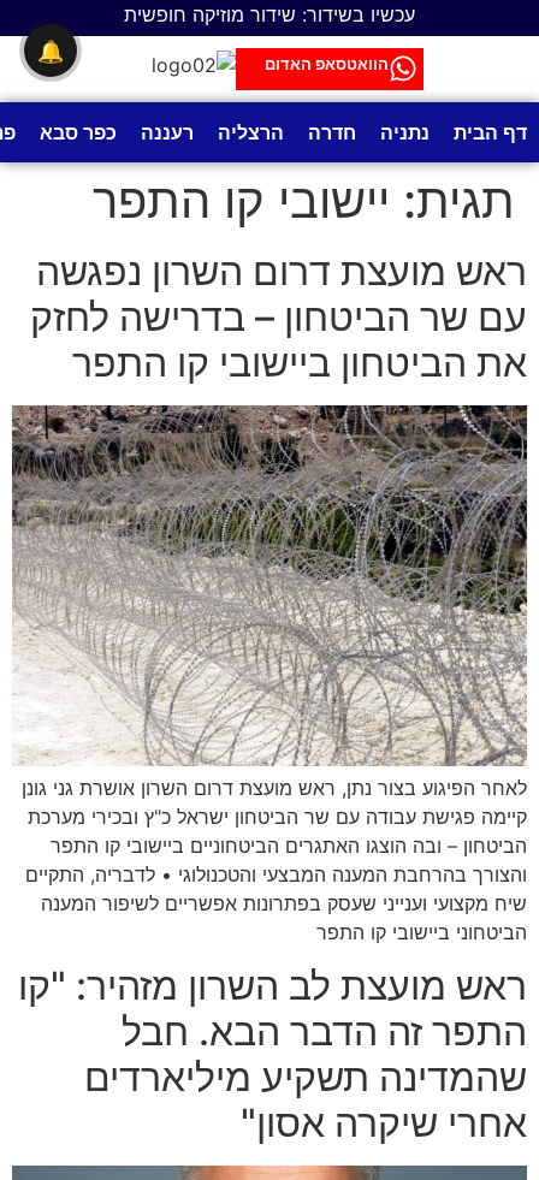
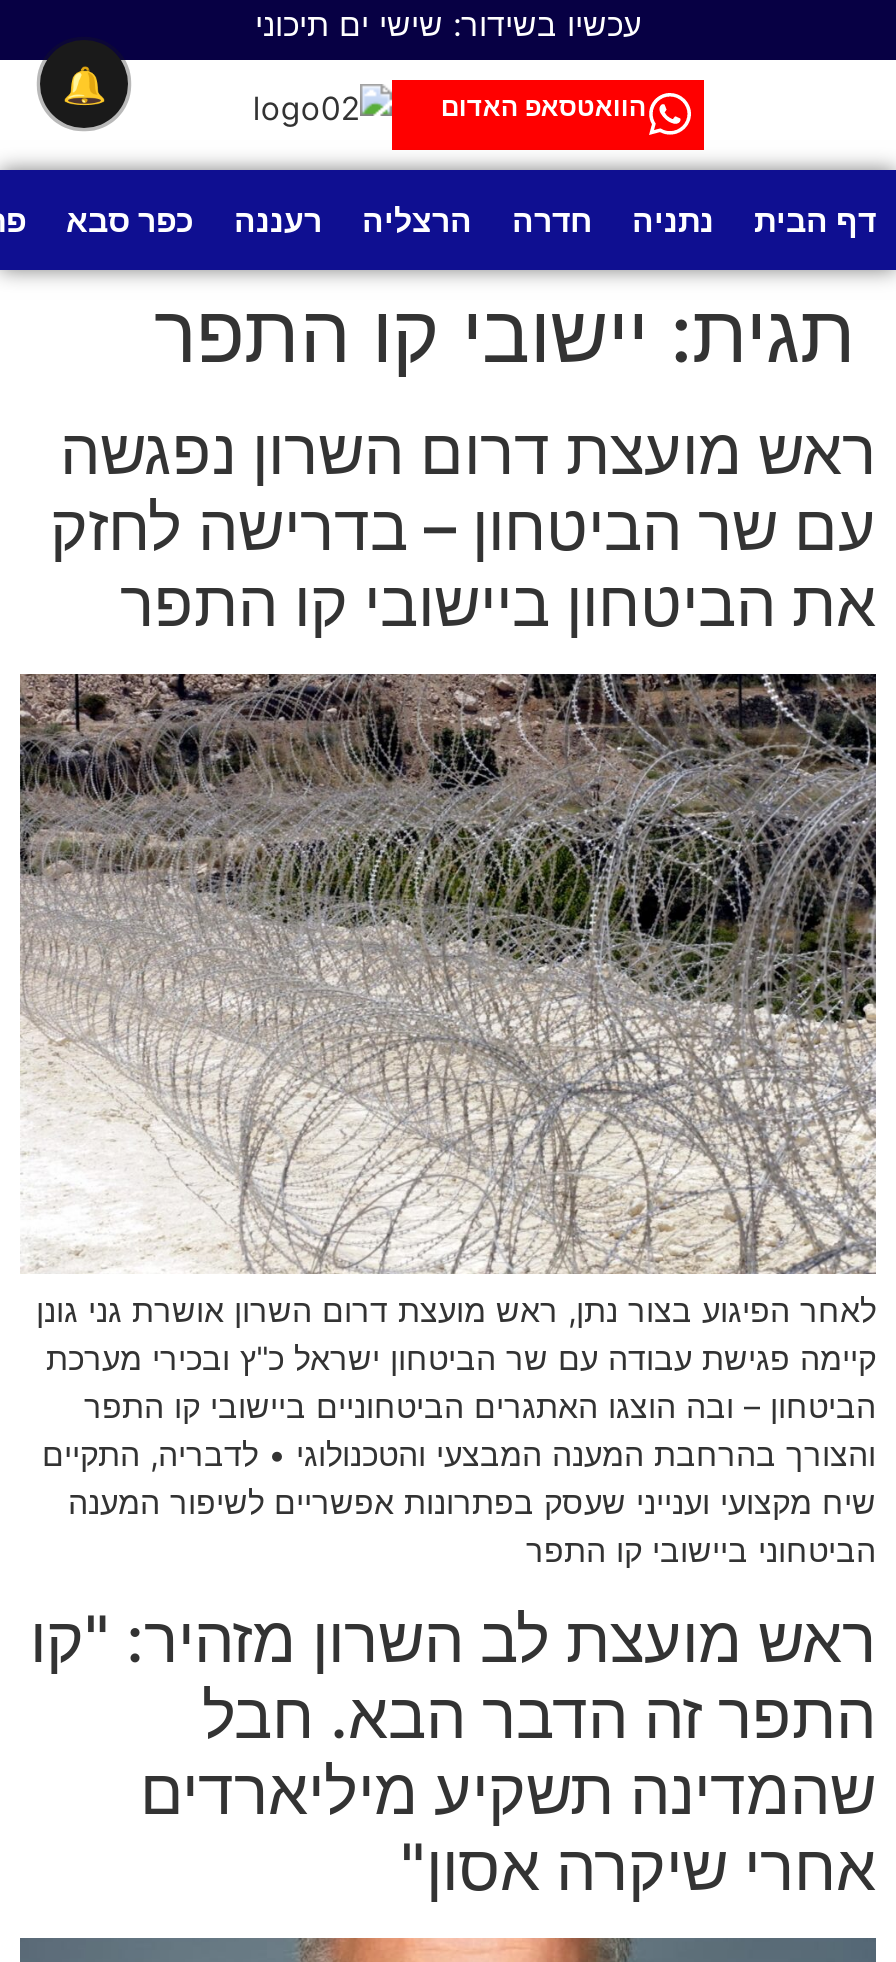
- עכשיו בשידור: שידור מוזיקה חופשית
+ עכשיו בשידור: שישי ים תיכוני
